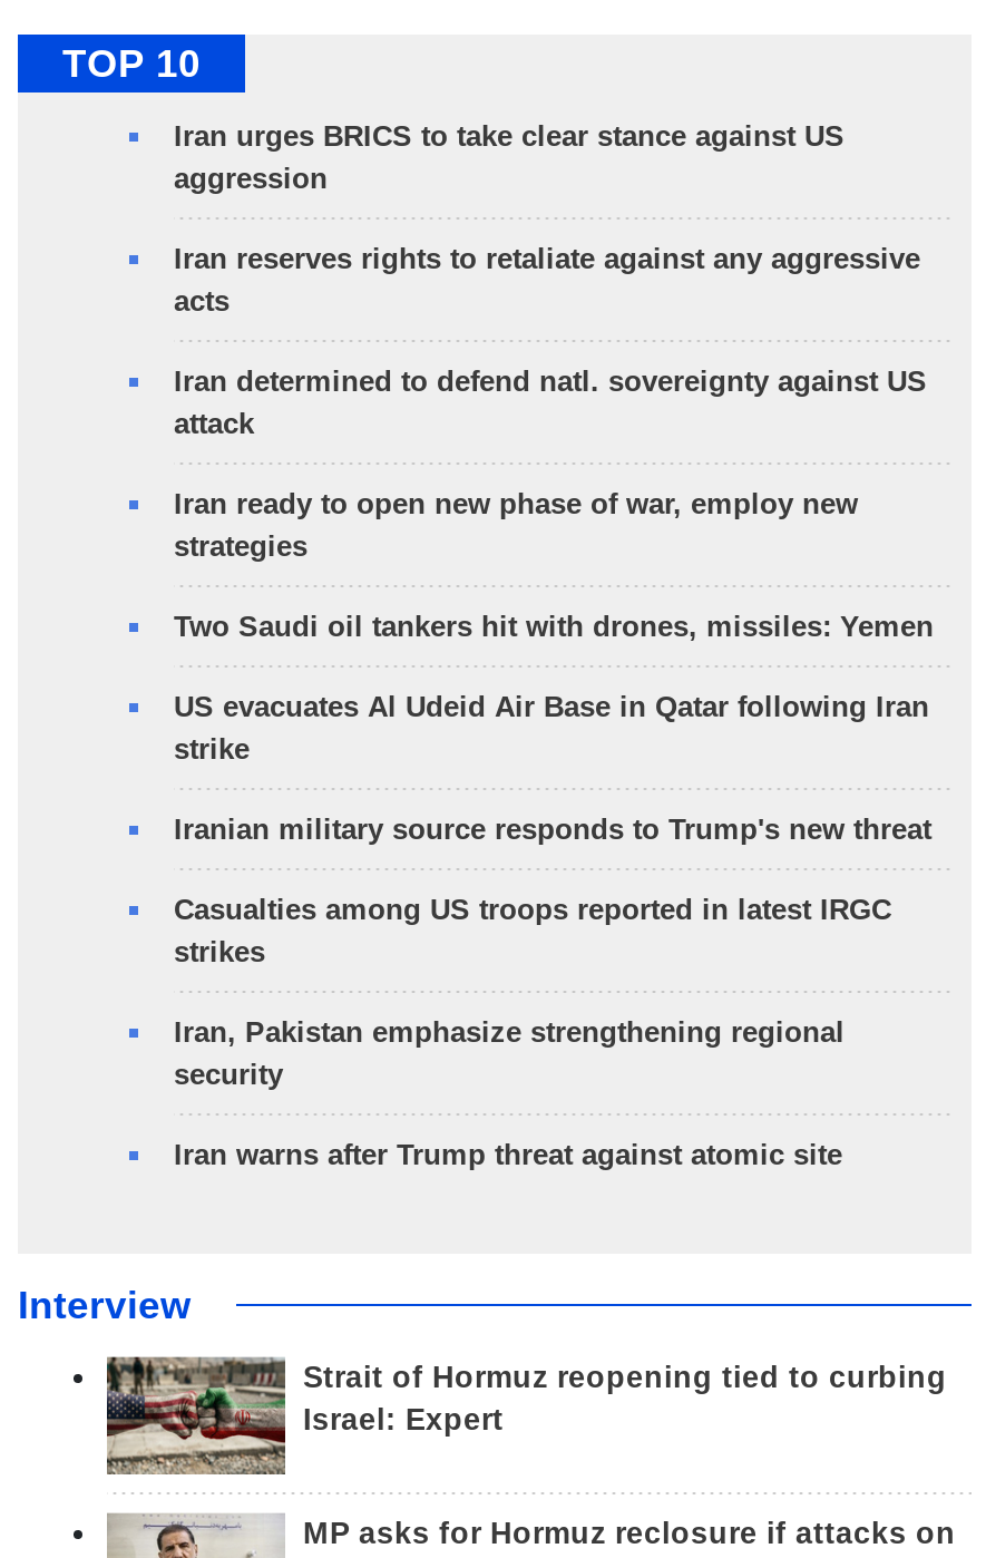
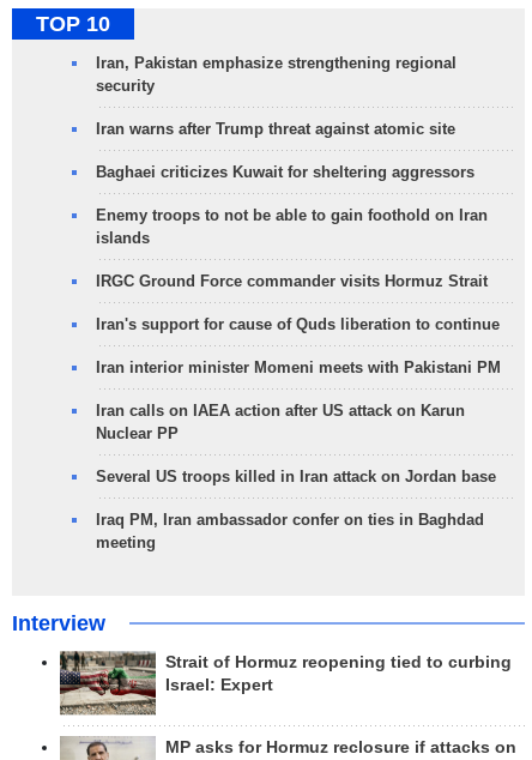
- Iran urges BRICS to take clear stance against US
- aggression
- Iran reserves rights to retaliate against any aggressive
- acts
- Iran determined to defend natl. sovereignty against US
- attack
- Iran ready to open new phase of war, employ new
- strategies
- Two Saudi oil tankers hit with drones, missiles: Yemen
- US evacuates Al Udeid Air Base in Qatar following Iran
- strike
- Iranian military source responds to Trump's new threat
- Casualties among US troops reported in latest IRGC
- strikes

moved up: Iran, Pakistan emphasize strengthening regional | security | Iran warns after Trump threat against atomic site

+ Baghaei criticizes Kuwait for sheltering aggressors
+ Enemy troops to not be able to gain foothold on Iran
+ islands
+ IRGC Ground Force commander visits Hormuz Strait
+ Iran's support for cause of Quds liberation to continue
+ Iran interior minister Momeni meets with Pakistani PM
+ Iran calls on IAEA action after US attack on Karun
+ Nuclear PP
+ Several US troops killed in Iran attack on Jordan base
+ Iraq PM, Iran ambassador confer on ties in Baghdad
+ meeting
